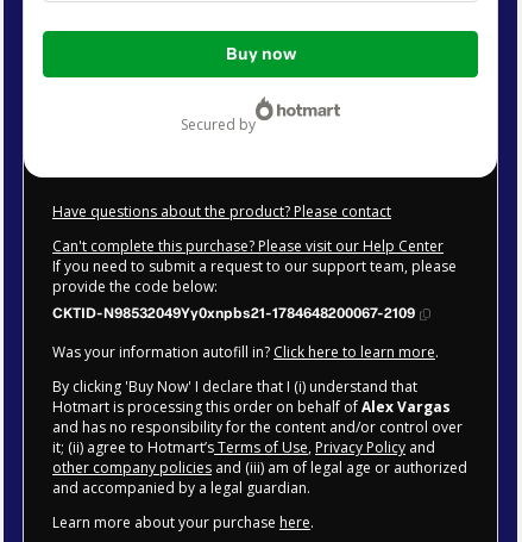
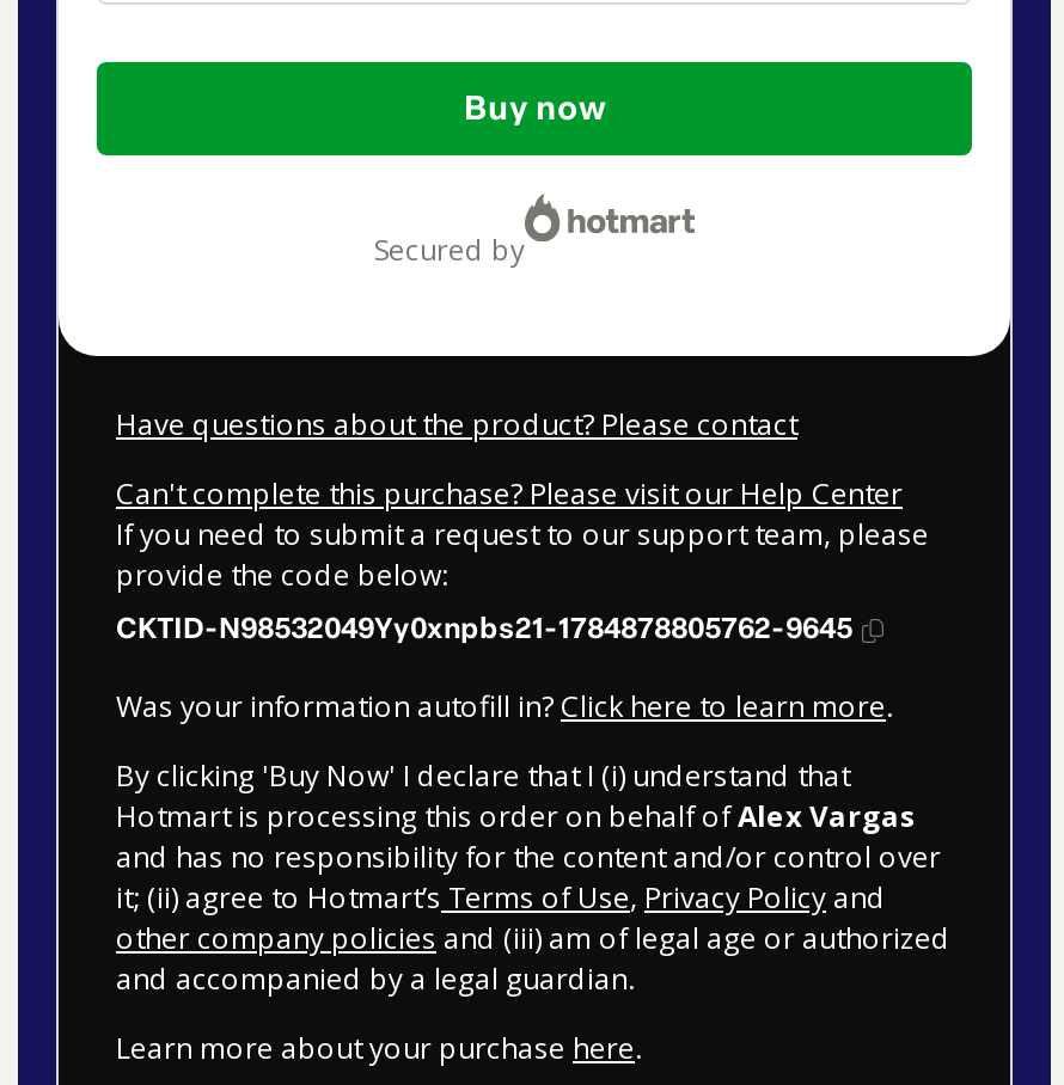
- CKTID-N98532049Yy0xnpbs21-1784648200067-2109
+ CKTID-N98532049Yy0xnpbs21-1784878805762-9645
